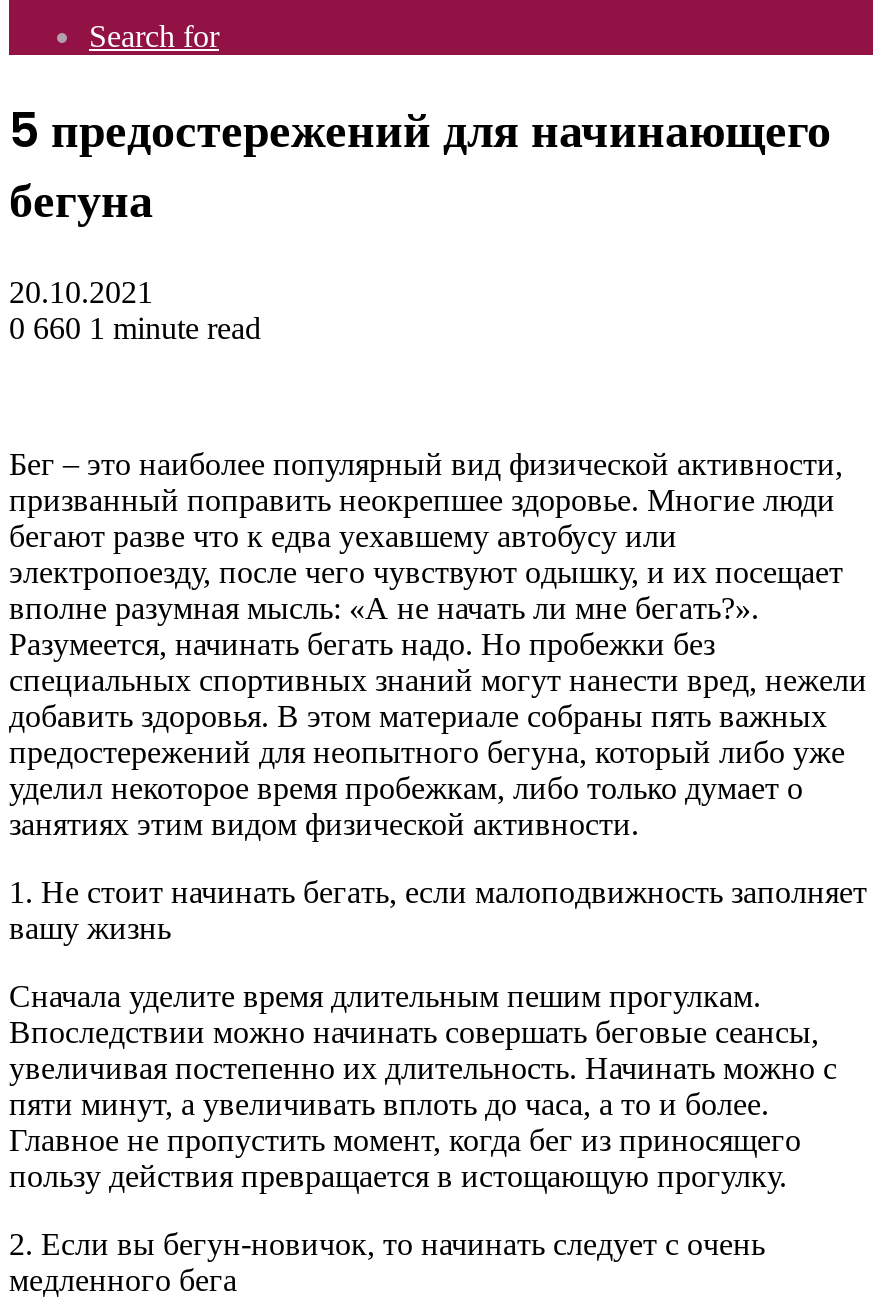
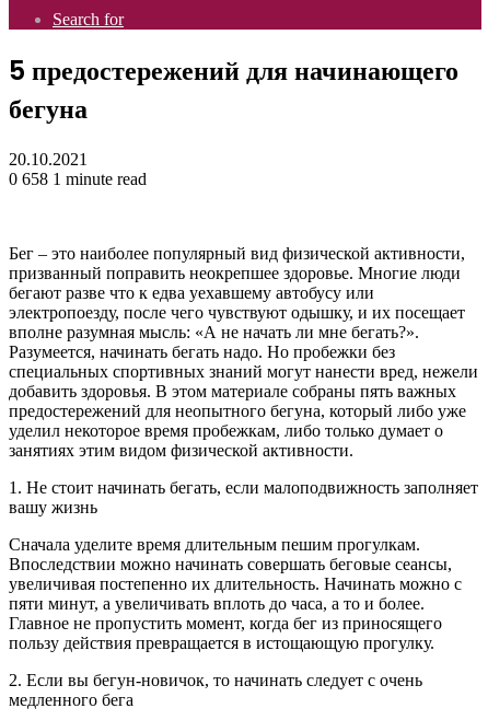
- 0 660 1 minute read
+ 0 658 1 minute read
